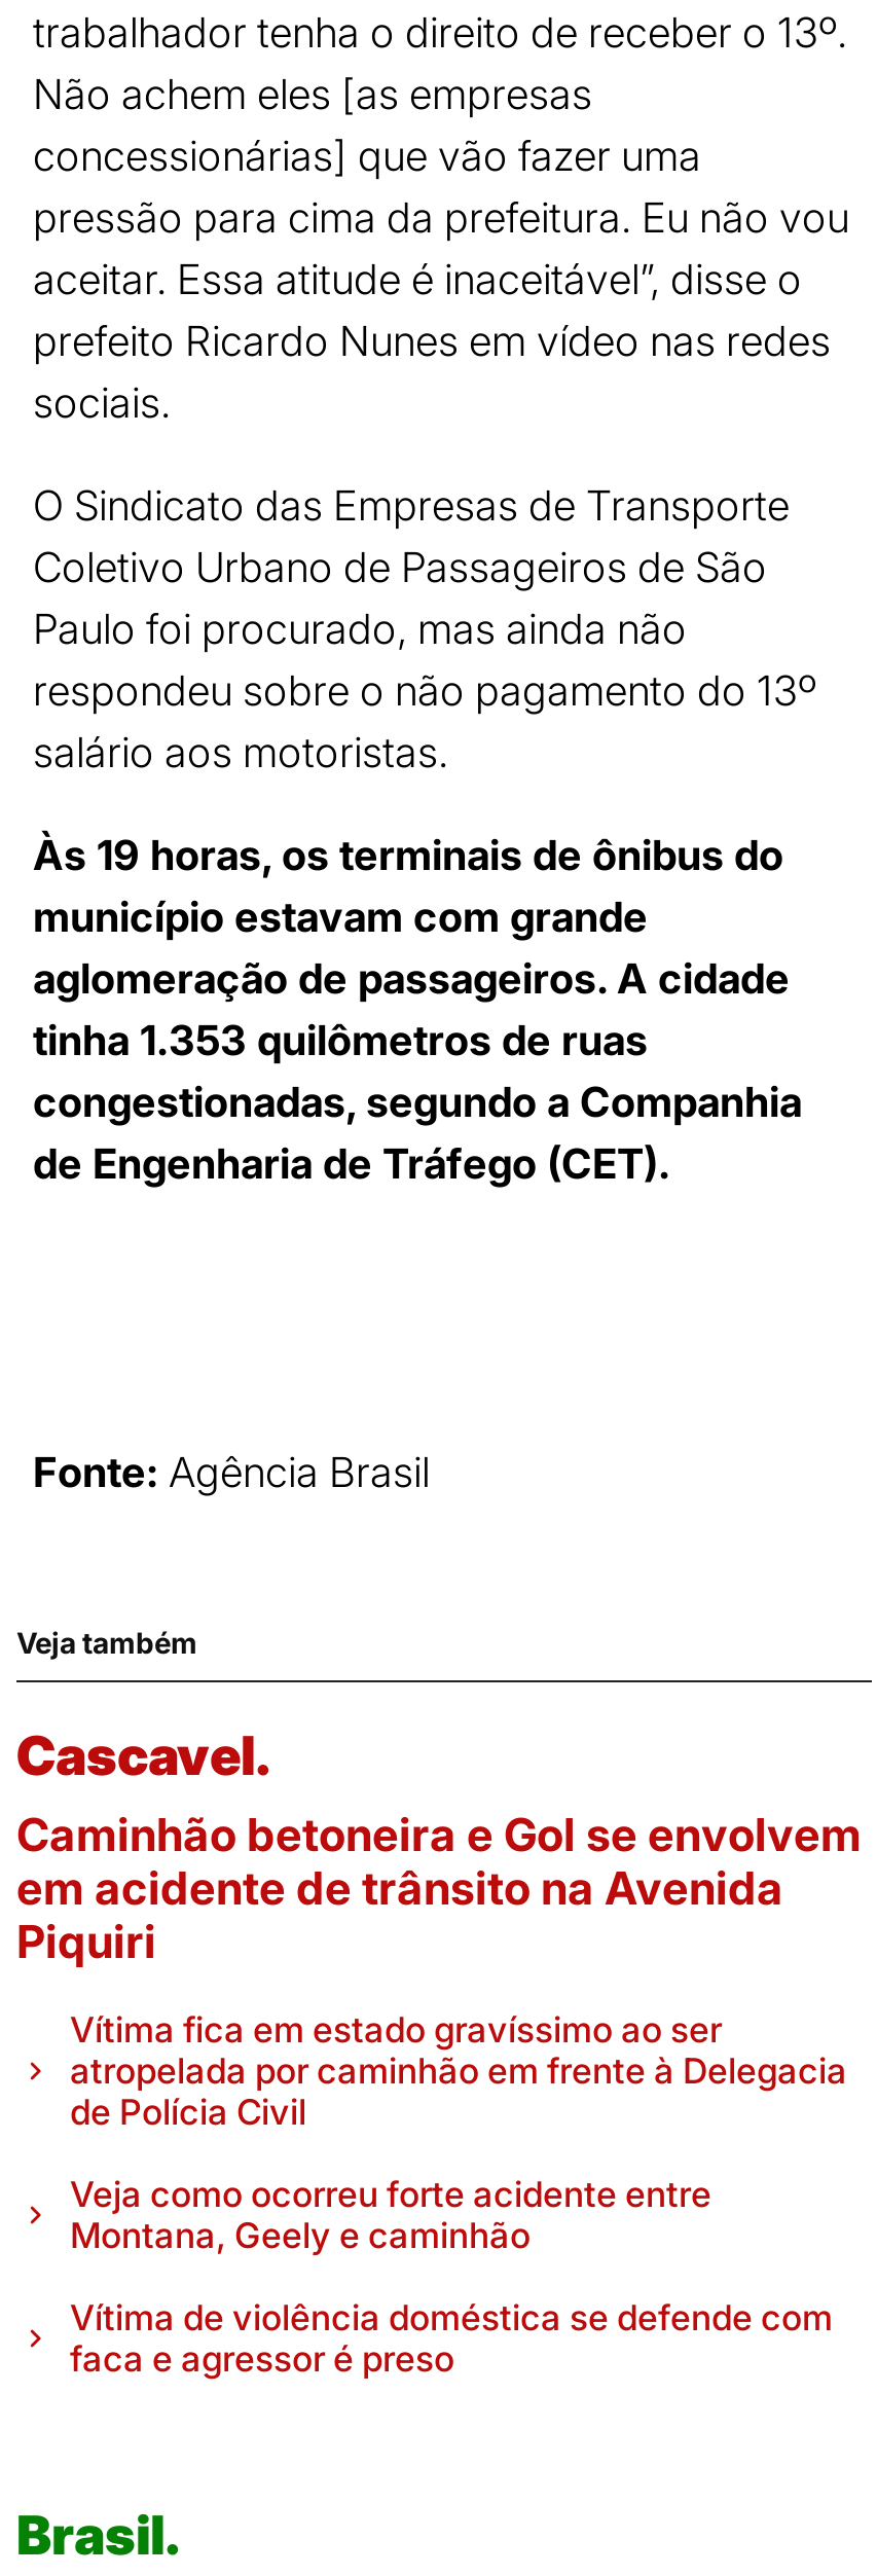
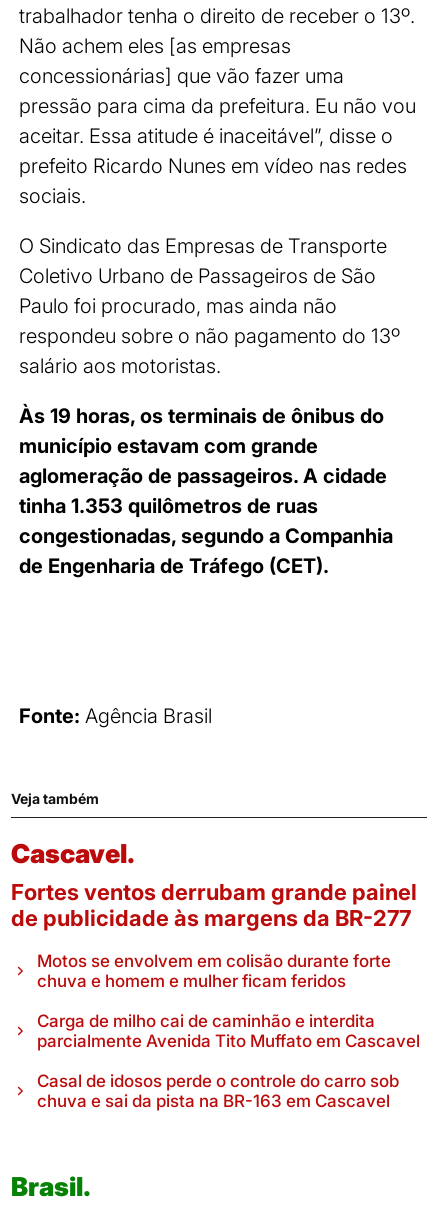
- Caminhão betoneira e Gol se envolvem
- em acidente de trânsito na Avenida
- Piquiri
+ Fortes ventos derrubam grande painel
+ de publicidade às margens da BR-277

- Vítima fica em estado gravíssimo ao ser
- atropelada por caminhão em frente à Delegacia
- de Polícia Civil
+ Motos se envolvem em colisão durante forte
+ chuva e homem e mulher ficam feridos

- Veja como ocorreu forte acidente entre
- Montana, Geely e caminhão
+ Carga de milho cai de caminhão e interdita
+ parcialmente Avenida Tito Muffato em Cascavel

- Vítima de violência doméstica se defende com
- faca e agressor é preso
+ Casal de idosos perde o controle do carro sob
+ chuva e sai da pista na BR-163 em Cascavel
